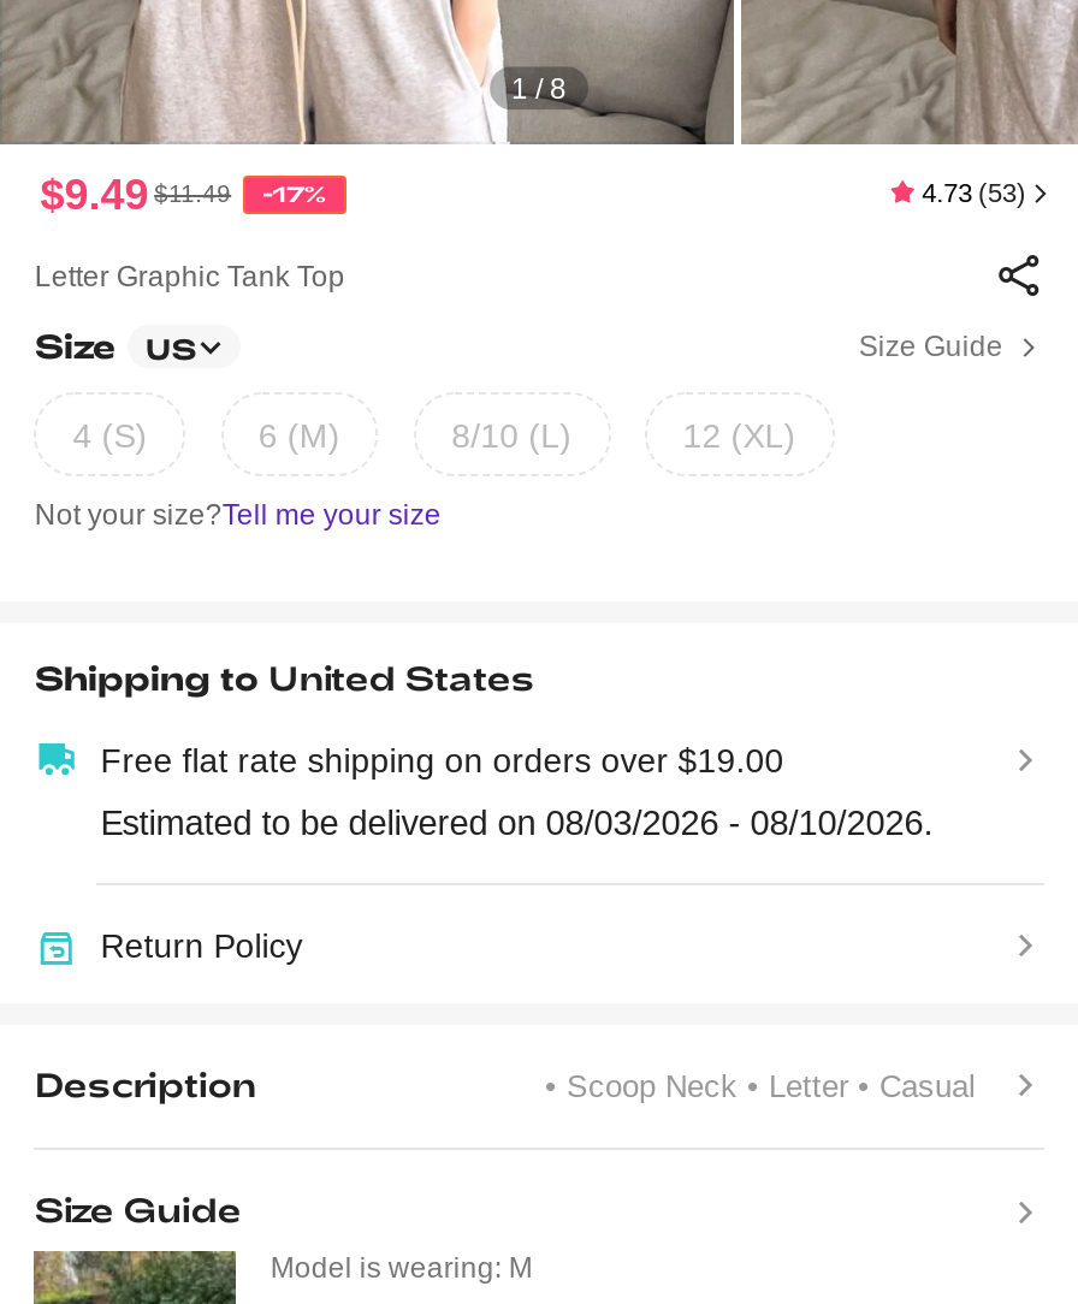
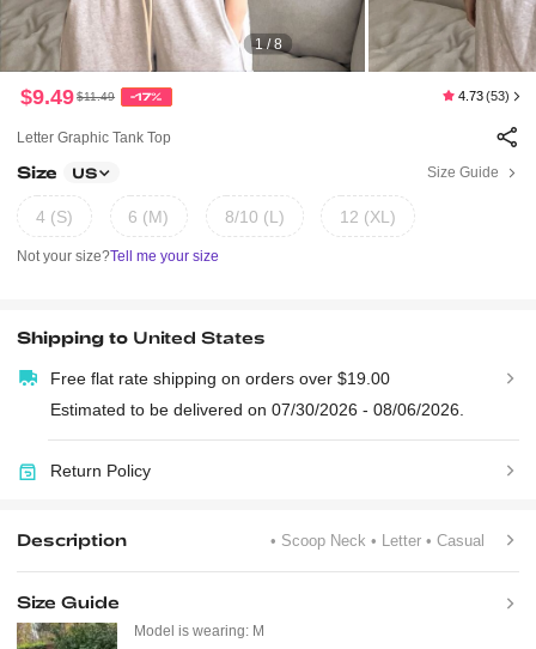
- Estimated to be delivered on 08/03/2026 - 08/10/2026.
+ Estimated to be delivered on 07/30/2026 - 08/06/2026.
